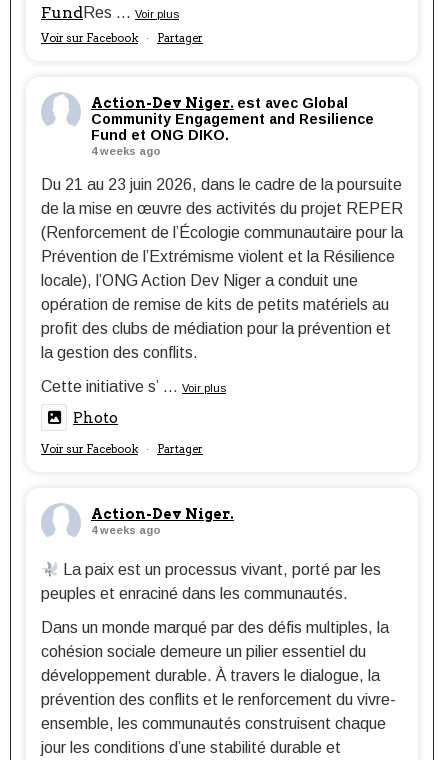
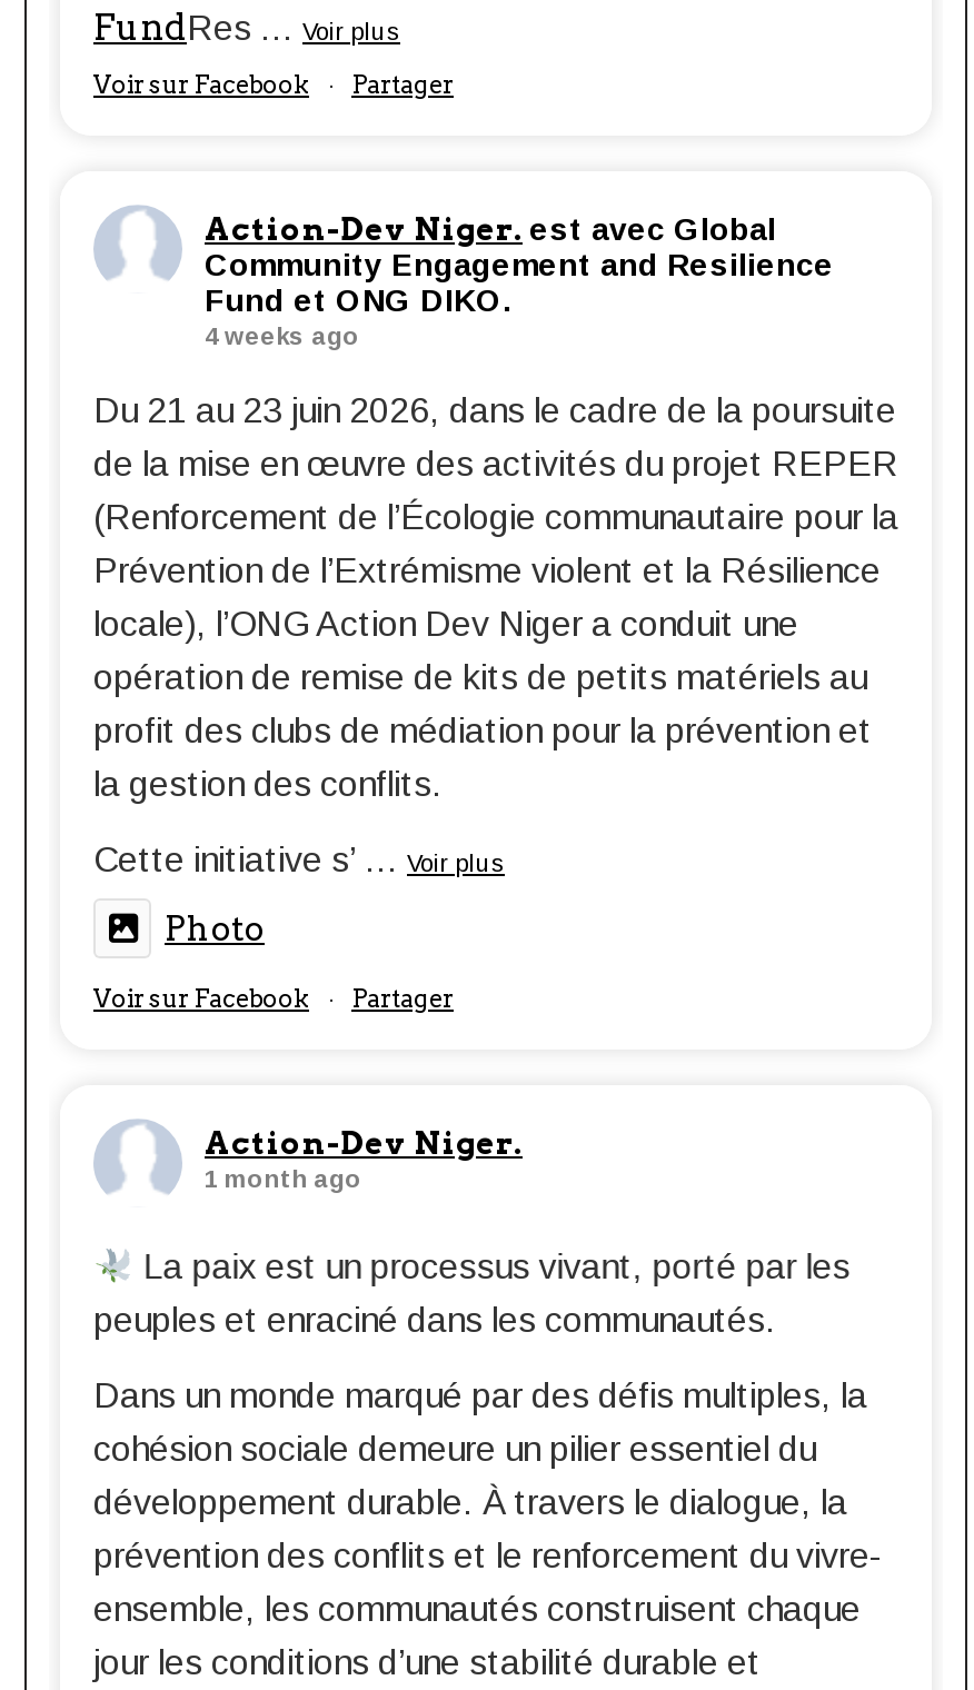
- 4 weeks ago
+ 1 month ago
